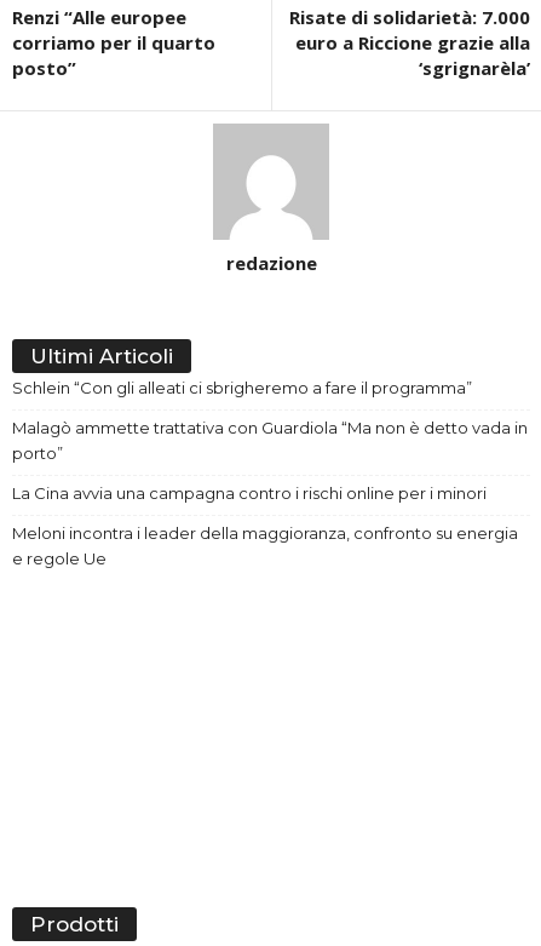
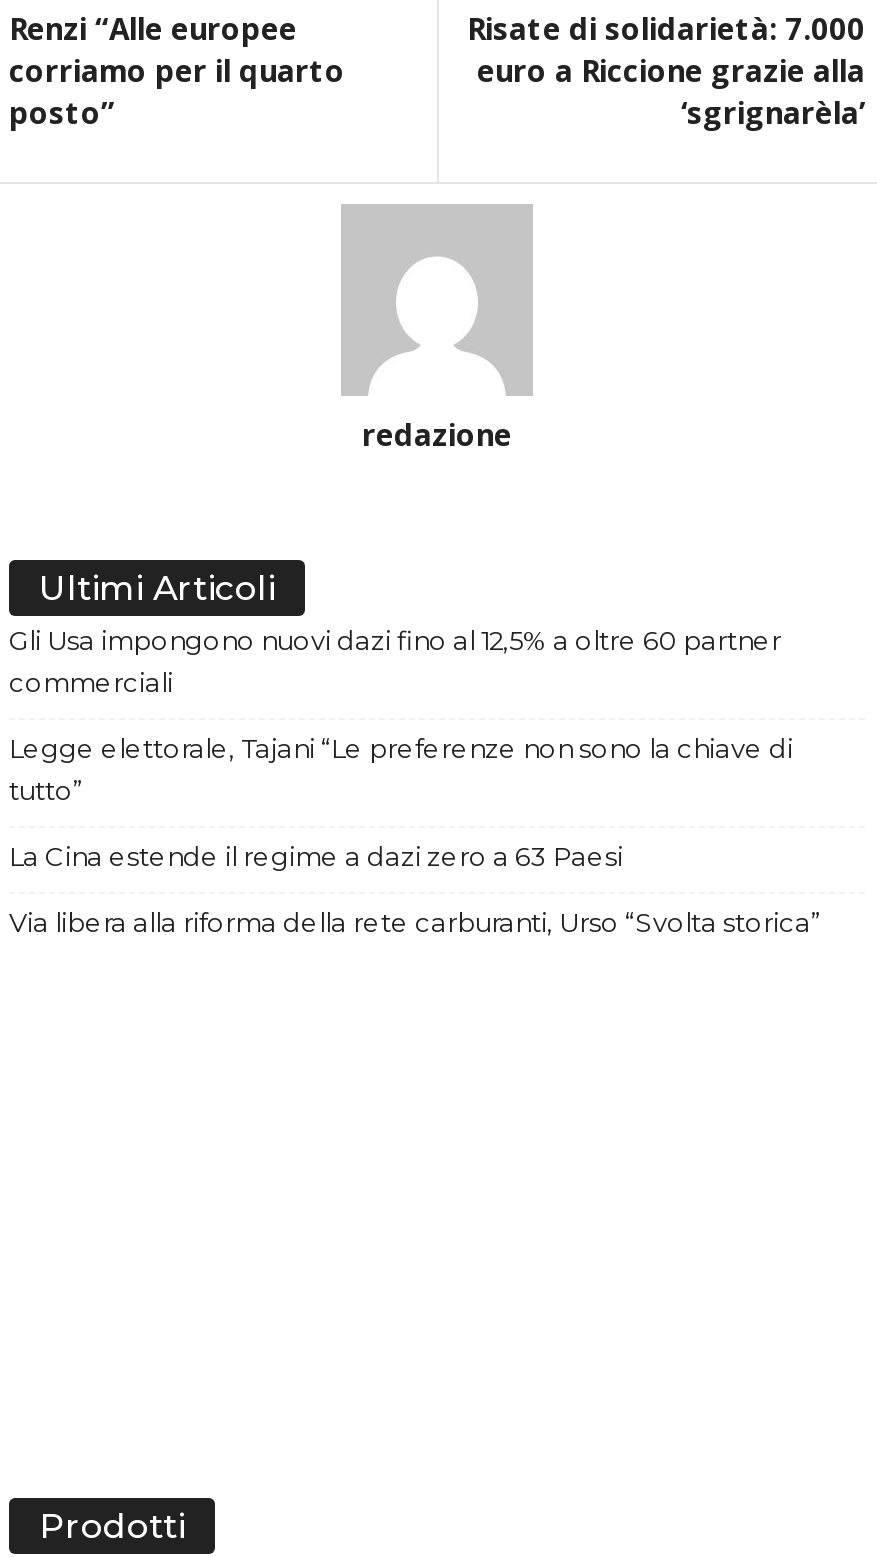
- Schlein “Con gli alleati ci sbrigheremo a fare il programma”
+ Gli Usa impongono nuovi dazi fino al 12,5% a oltre 60 partner
+ commerciali

- Malagò ammette trattativa con Guardiola “Ma non è detto vada in
- porto”
+ Legge elettorale, Tajani “Le preferenze non sono la chiave di
+ tutto”

- La Cina avvia una campagna contro i rischi online per i minori
+ La Cina estende il regime a dazi zero a 63 Paesi

- Meloni incontra i leader della maggioranza, confronto su energia
- e regole Ue
+ Via libera alla riforma della rete carburanti, Urso “Svolta storica”
